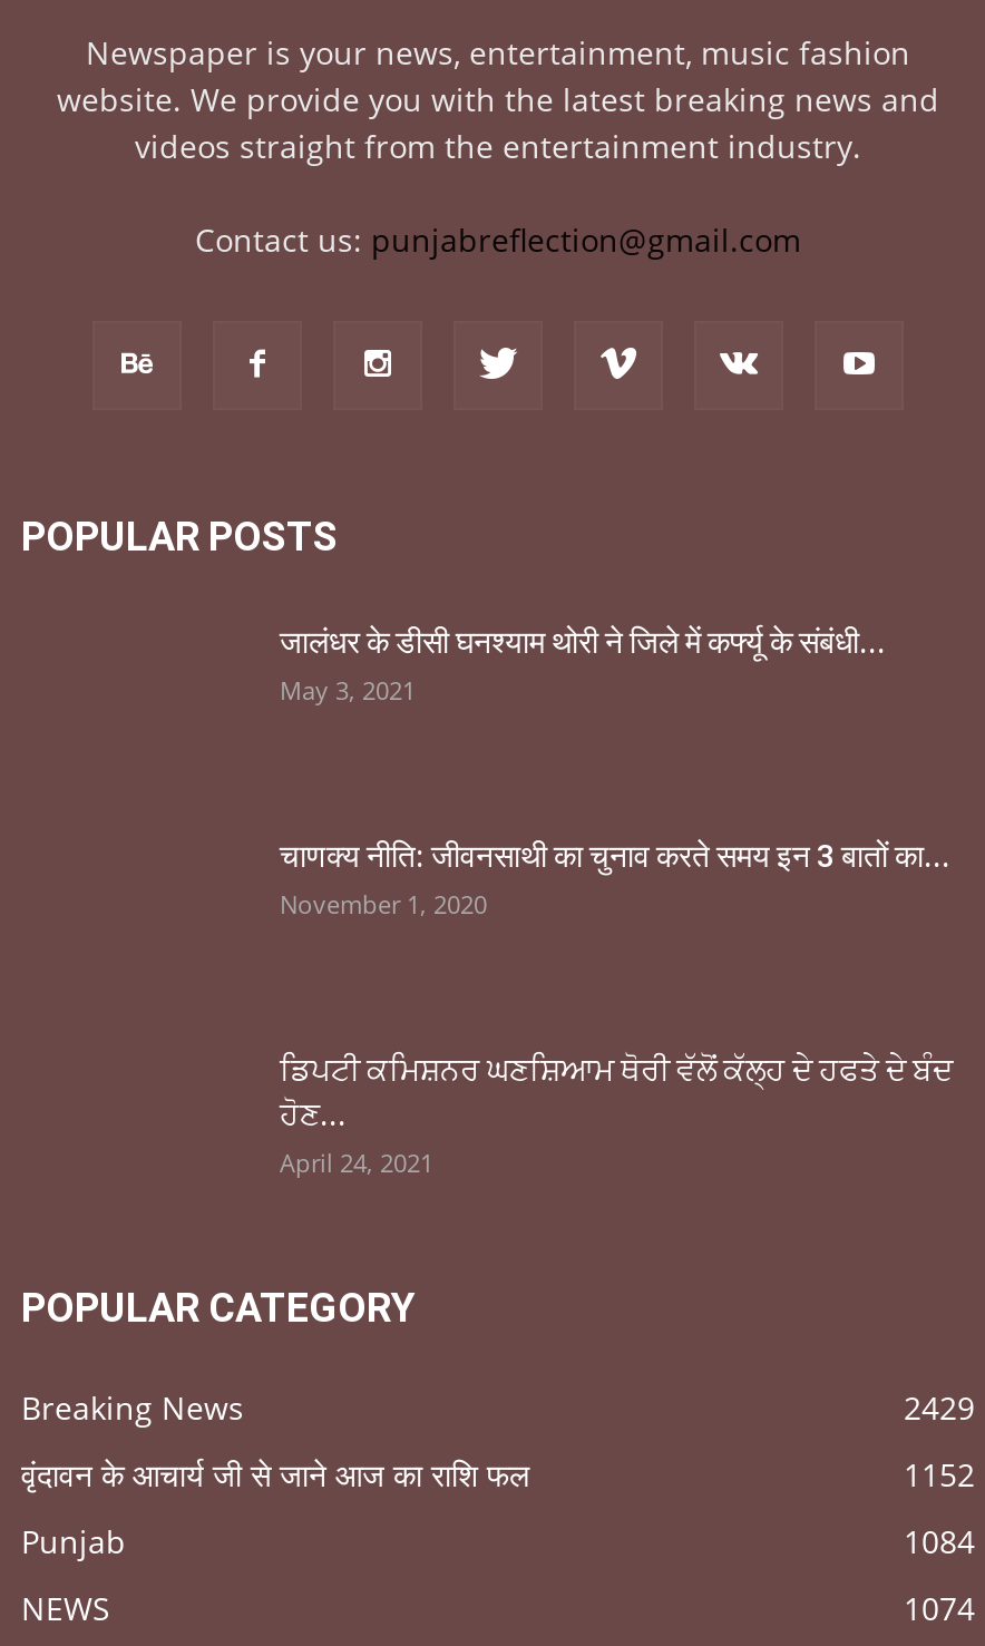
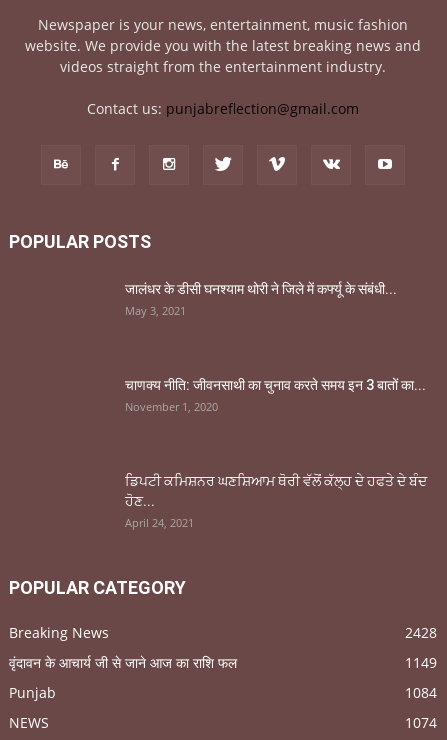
- 2429
+ 2428

- 1152
+ 1149
